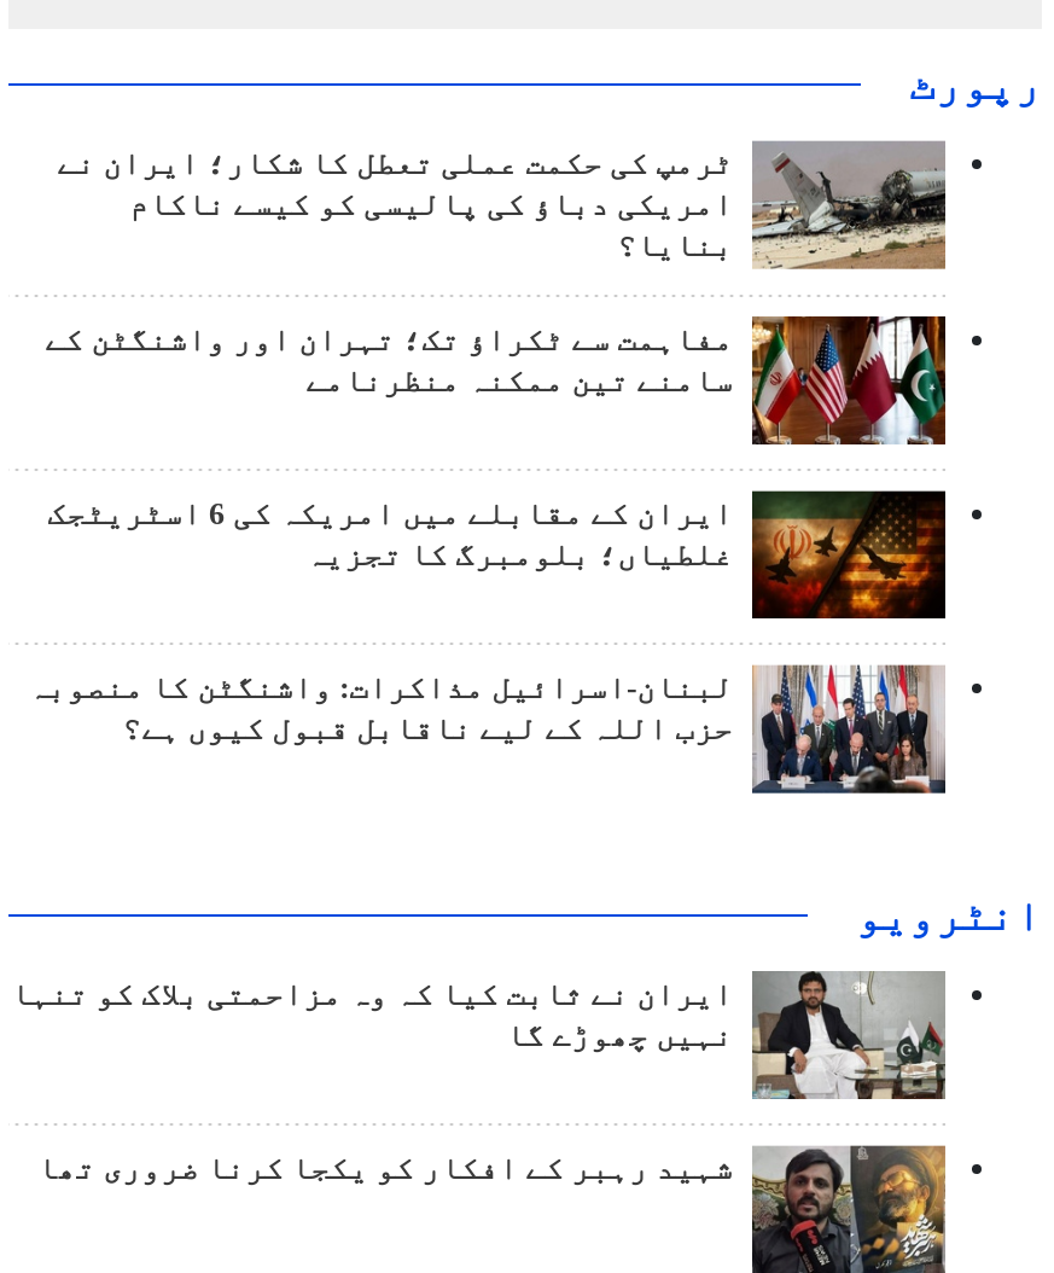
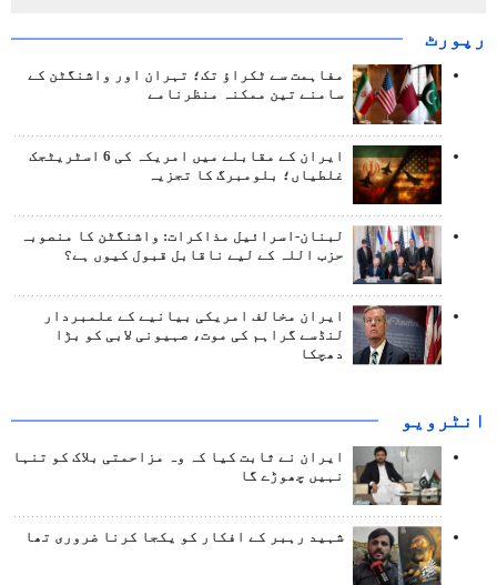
- [image]
- ٹرمپ کی حکمت عملی تعطل کا شکار؛ ایران نے
- امریکی دباؤ کی پالیسی کو کیسے ناکام
- بنایا؟

moved up: [image] | سامنے تین ممکنہ منظرنامے | غلطیاں؛ بلومبرگ کا تجزیہ | لبنان-اسرائیل مذاکرات: واشنگٹن کا منصوبہ | حزب اللہ کے لیے ناقابل قبول کیوں ہے؟

+ [image]
+ ایران مخالف امریکی بیانیے کے علمبردار
+ لنڈسے گراہم کی موت، صہیونی لابی کو بڑا
+ دھچکا
